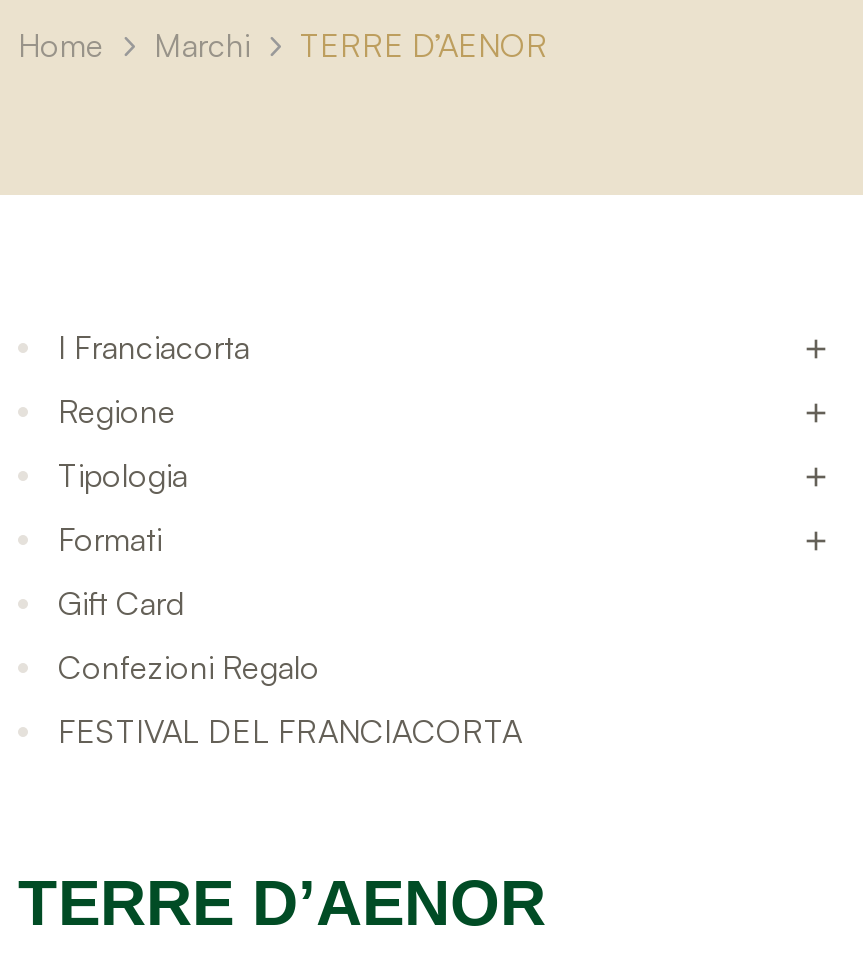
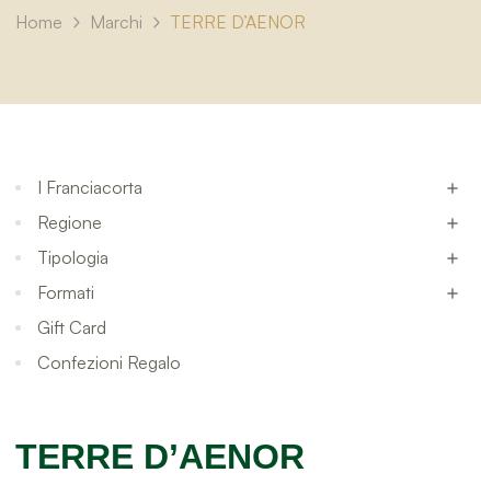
- FESTIVAL DEL FRANCIACORTA
